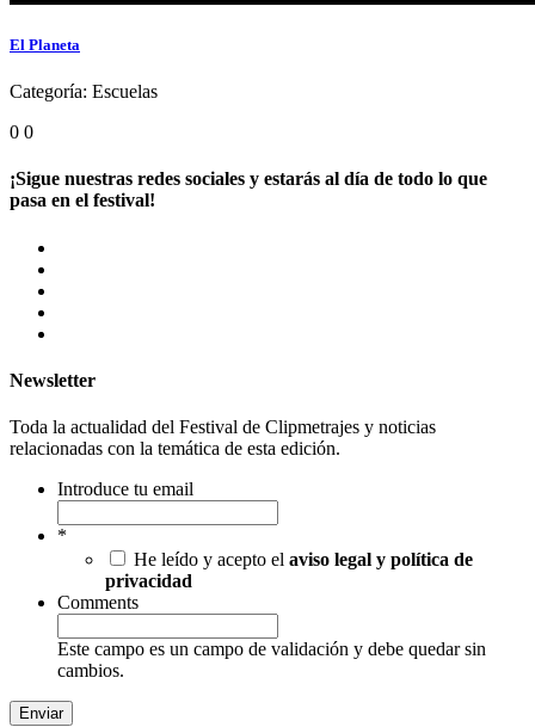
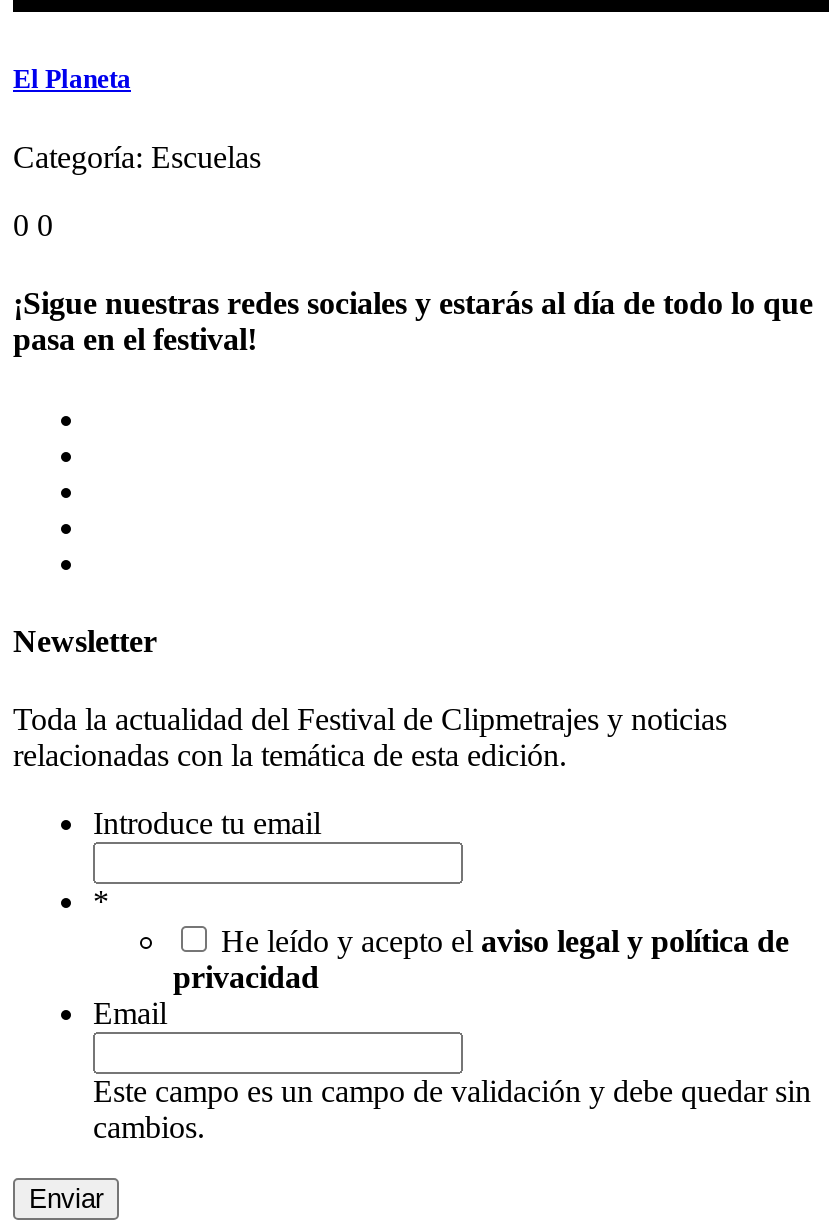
- Comments
+ Email
